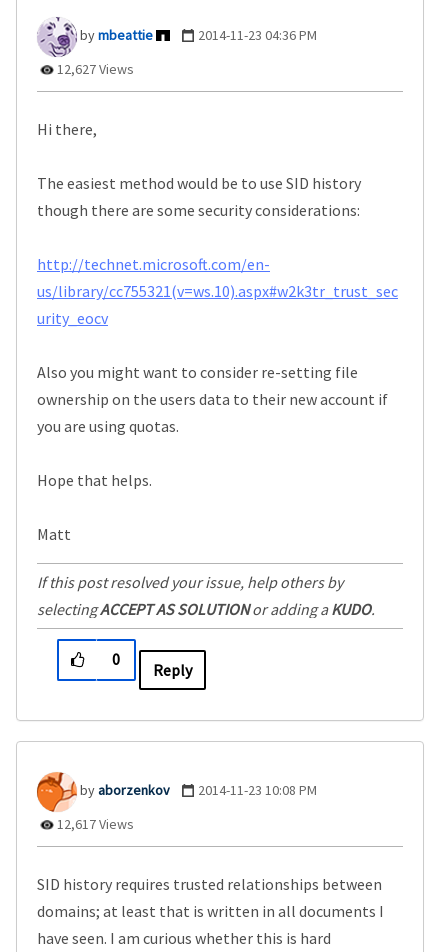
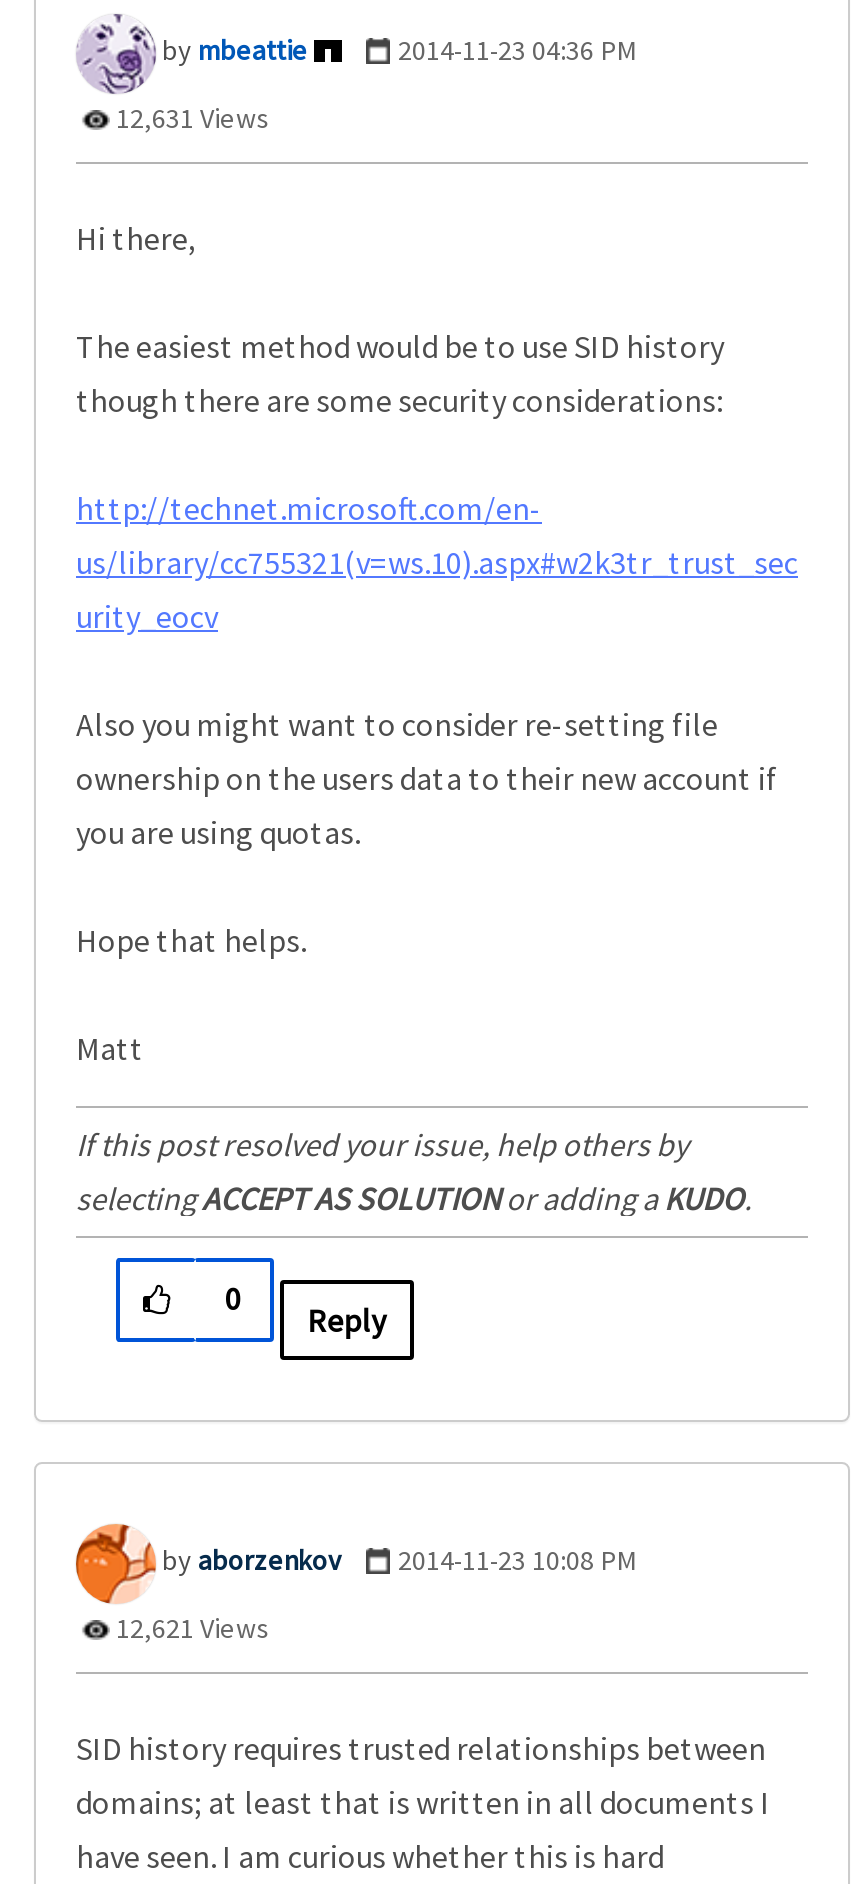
- 12,627 Views
+ 12,631 Views

- 12,617 Views
+ 12,621 Views
